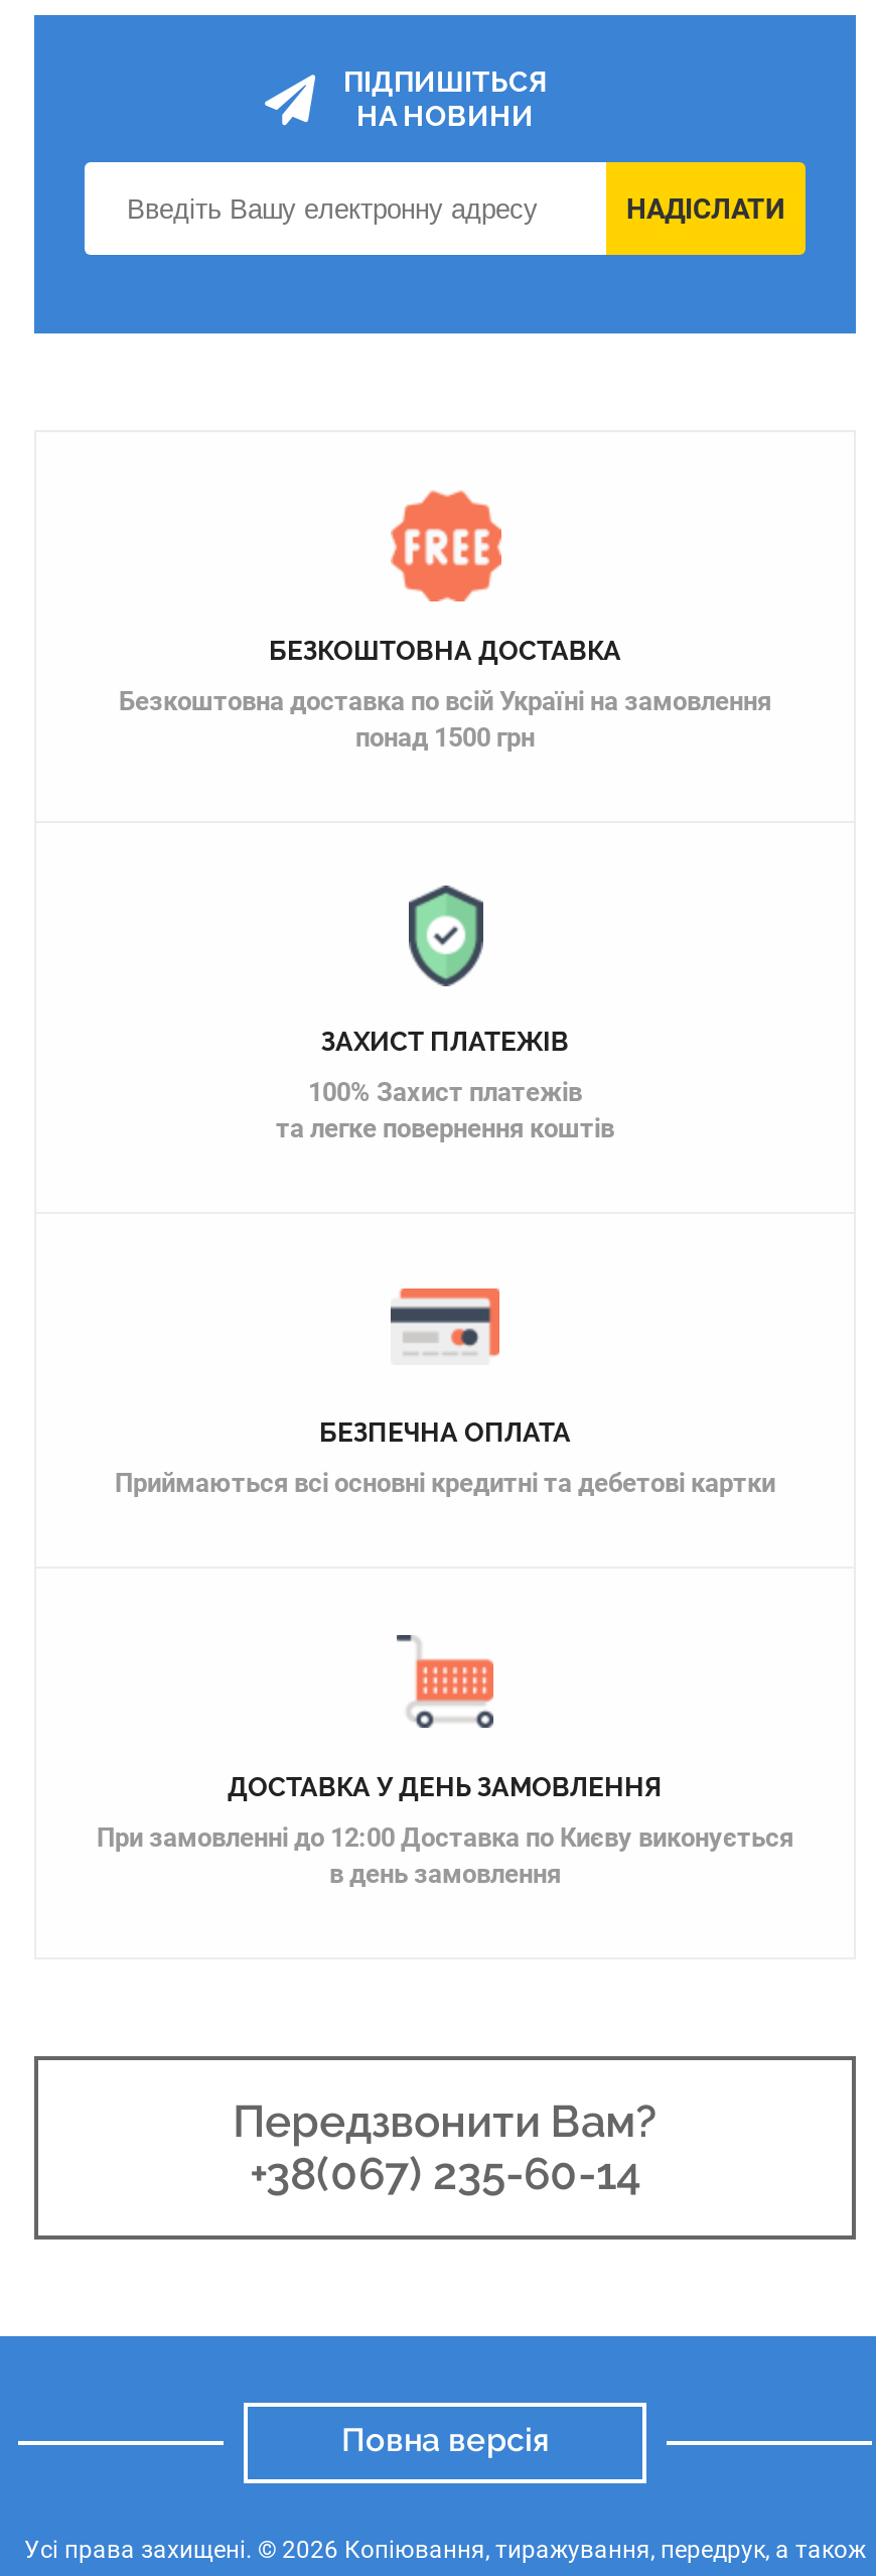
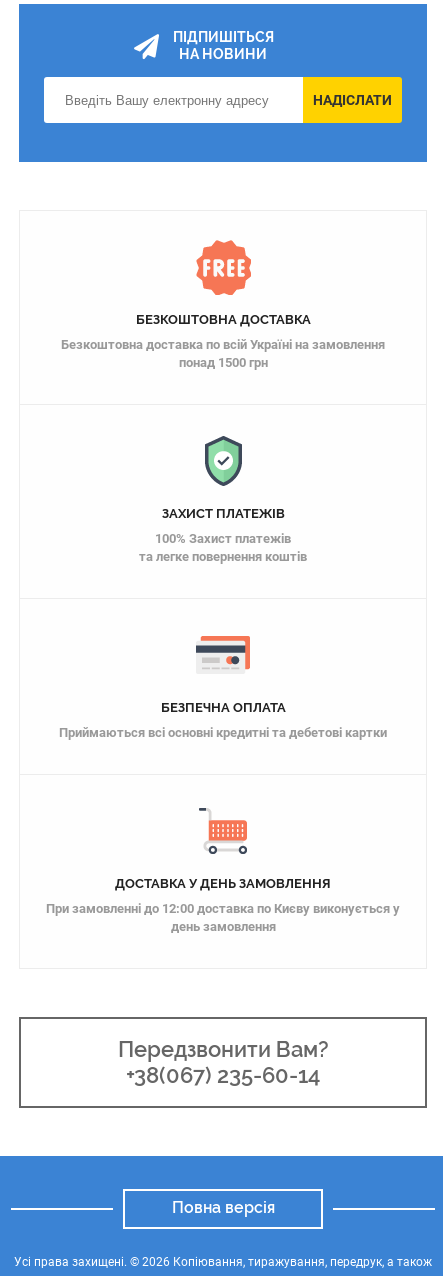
- При замовленні до 12:00 Доставка по Києву виконується
- в день замовлення
+ При замовленні до 12:00 доставка по Києву виконується у
+ день замовлення
